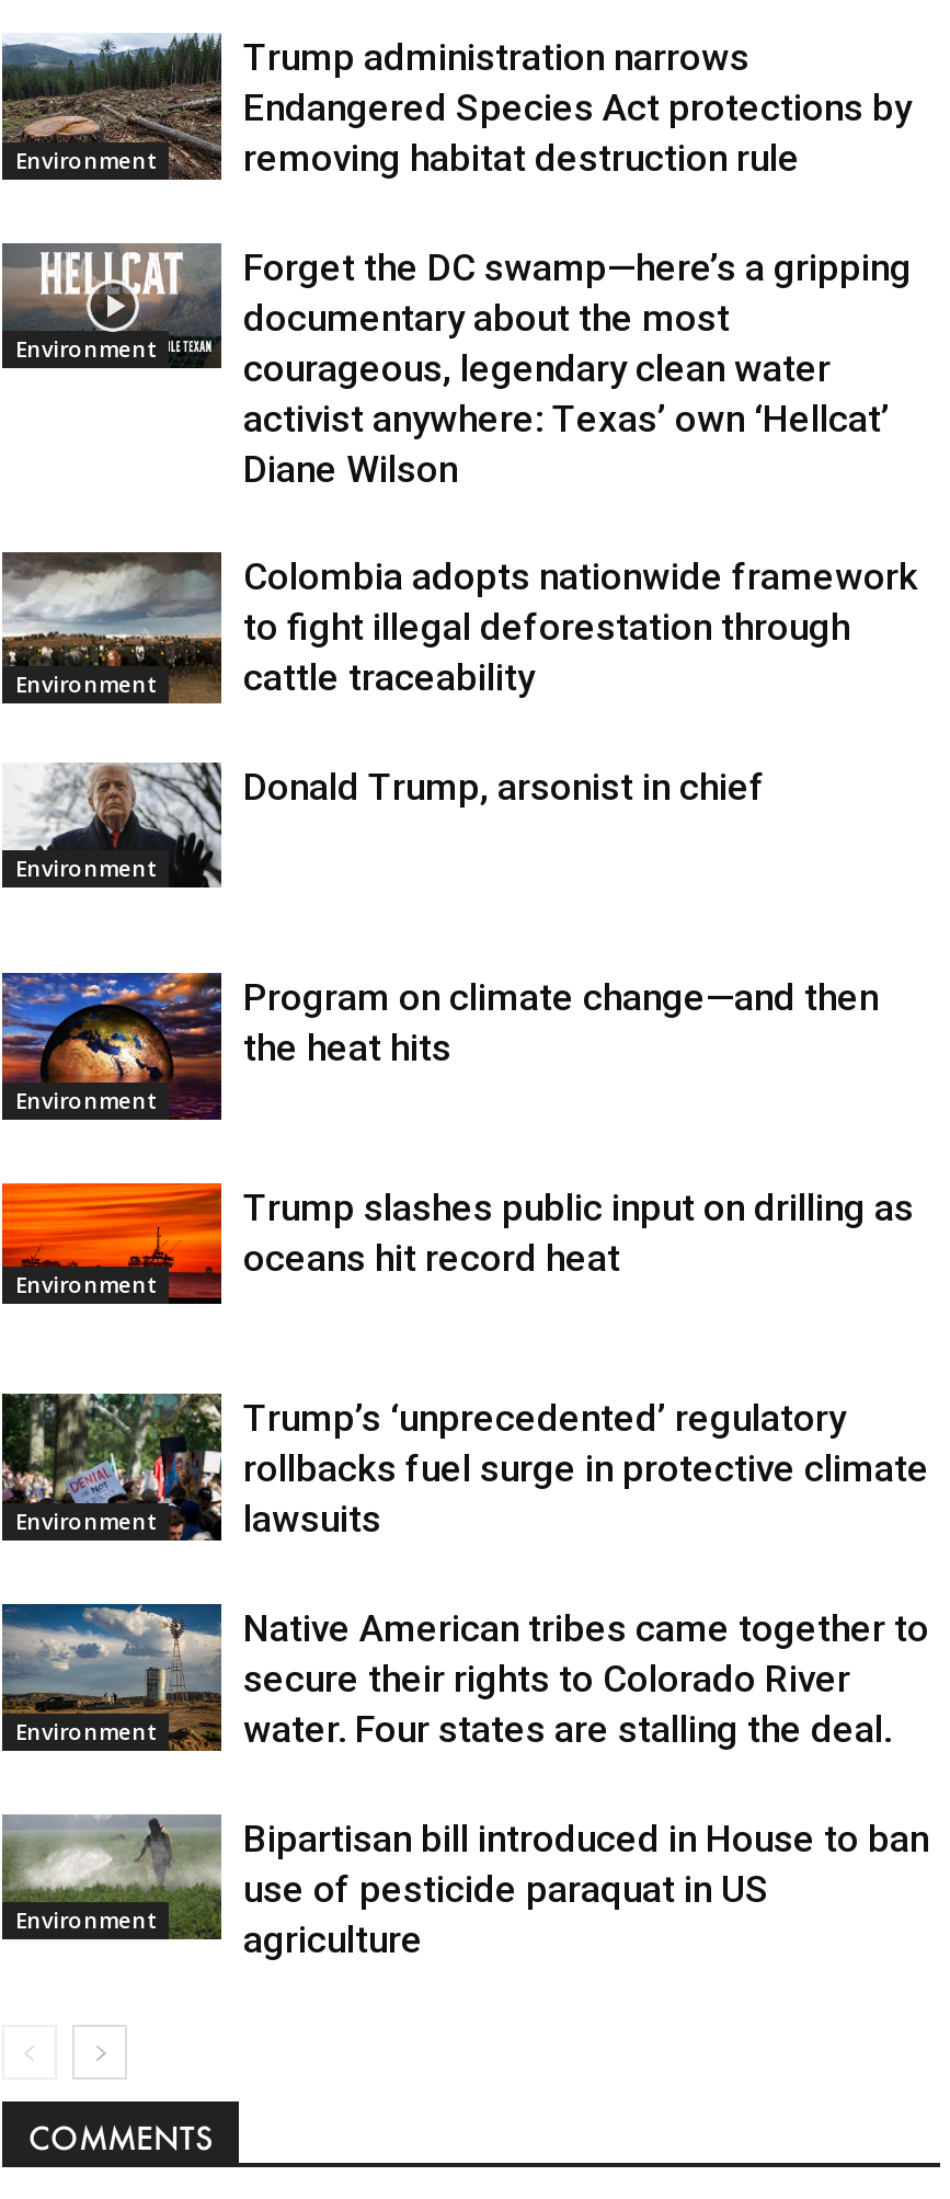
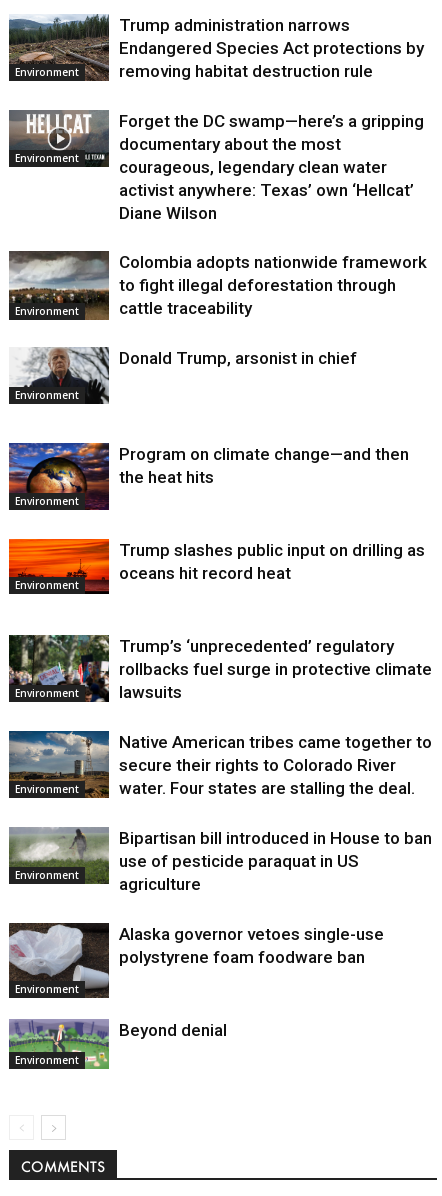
+ [image]
+ Environment

+ [image]
+ Environment

+ Alaska governor vetoes single-use
+ polystyrene foam foodware ban

+ Beyond denial
